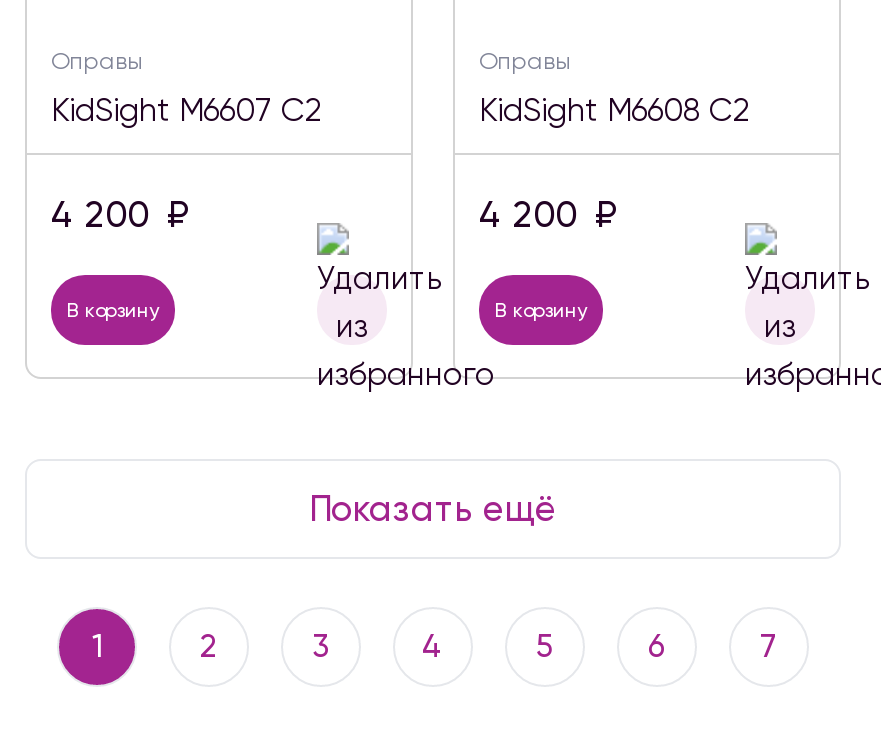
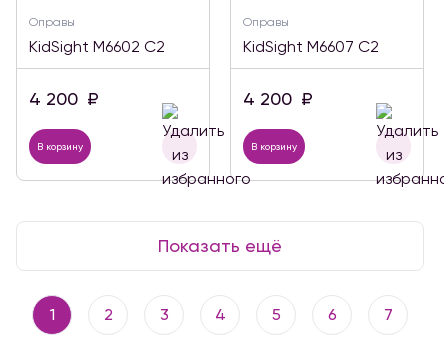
- KidSight M6607 C2
+ KidSight M6602 C2

- KidSight M6608 C2
+ KidSight M6607 C2
